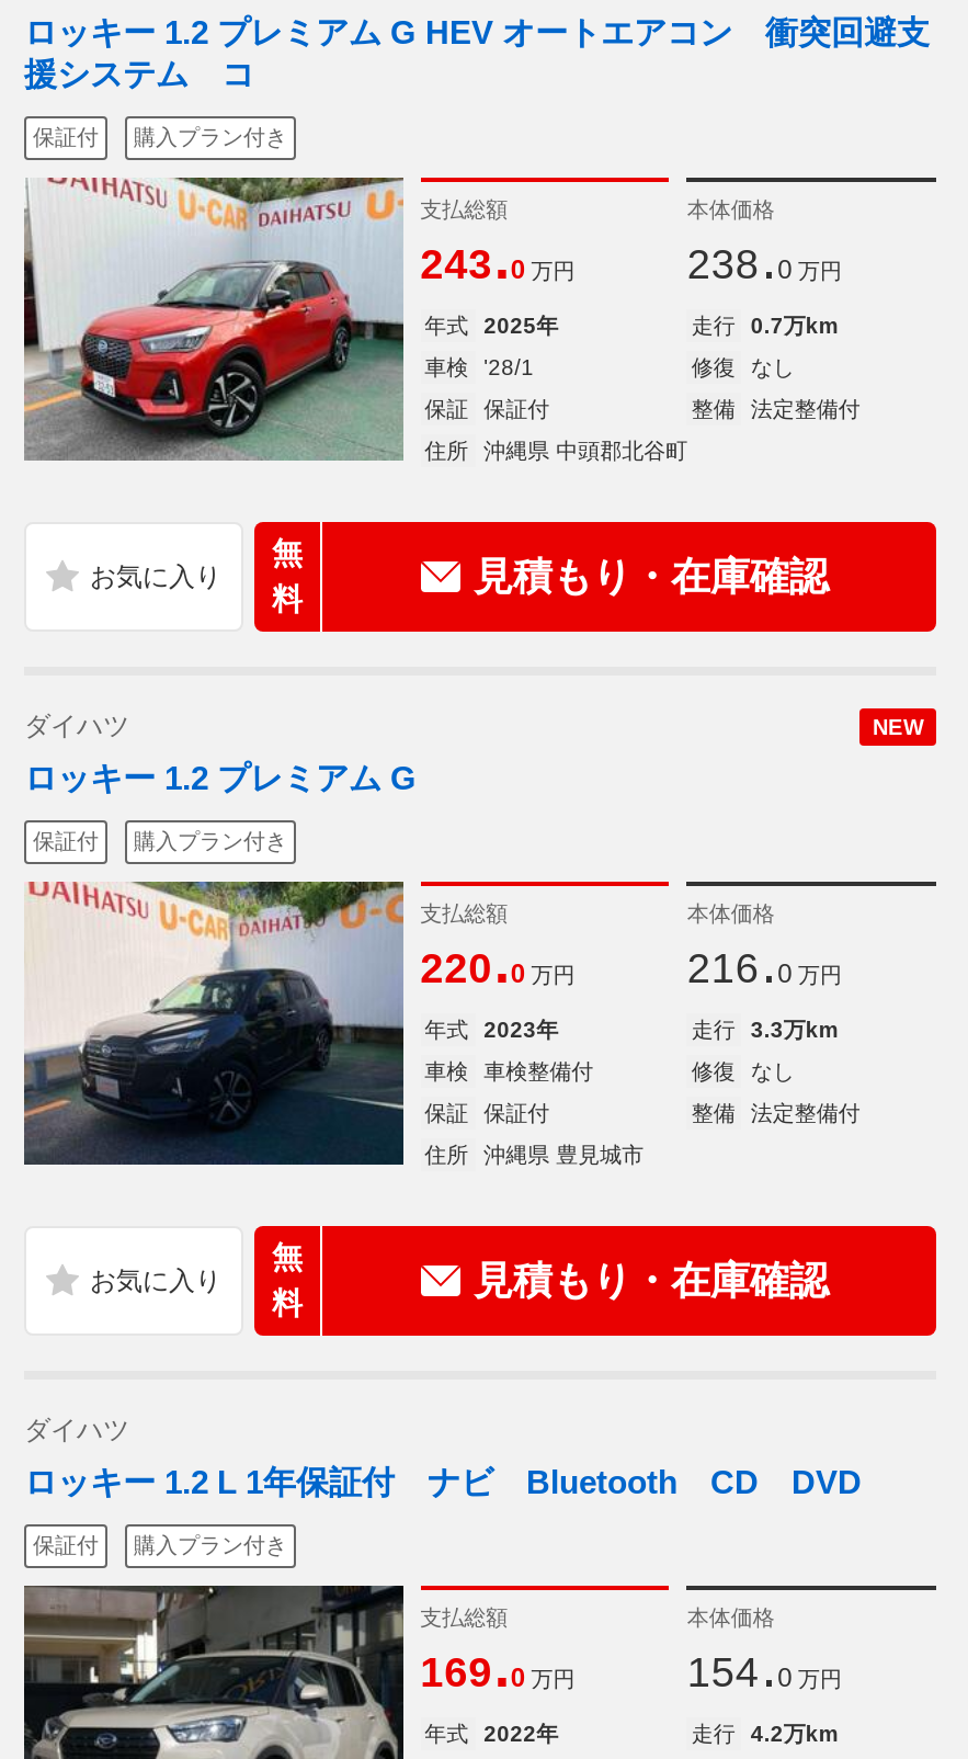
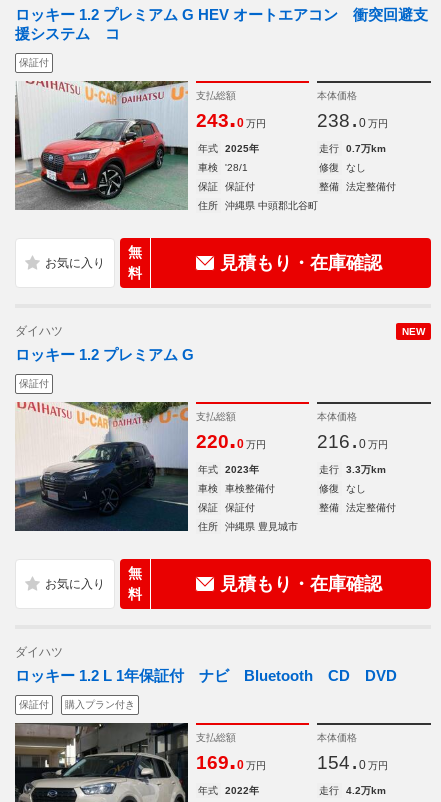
- 購入プラン付き

- 購入プラン付き
